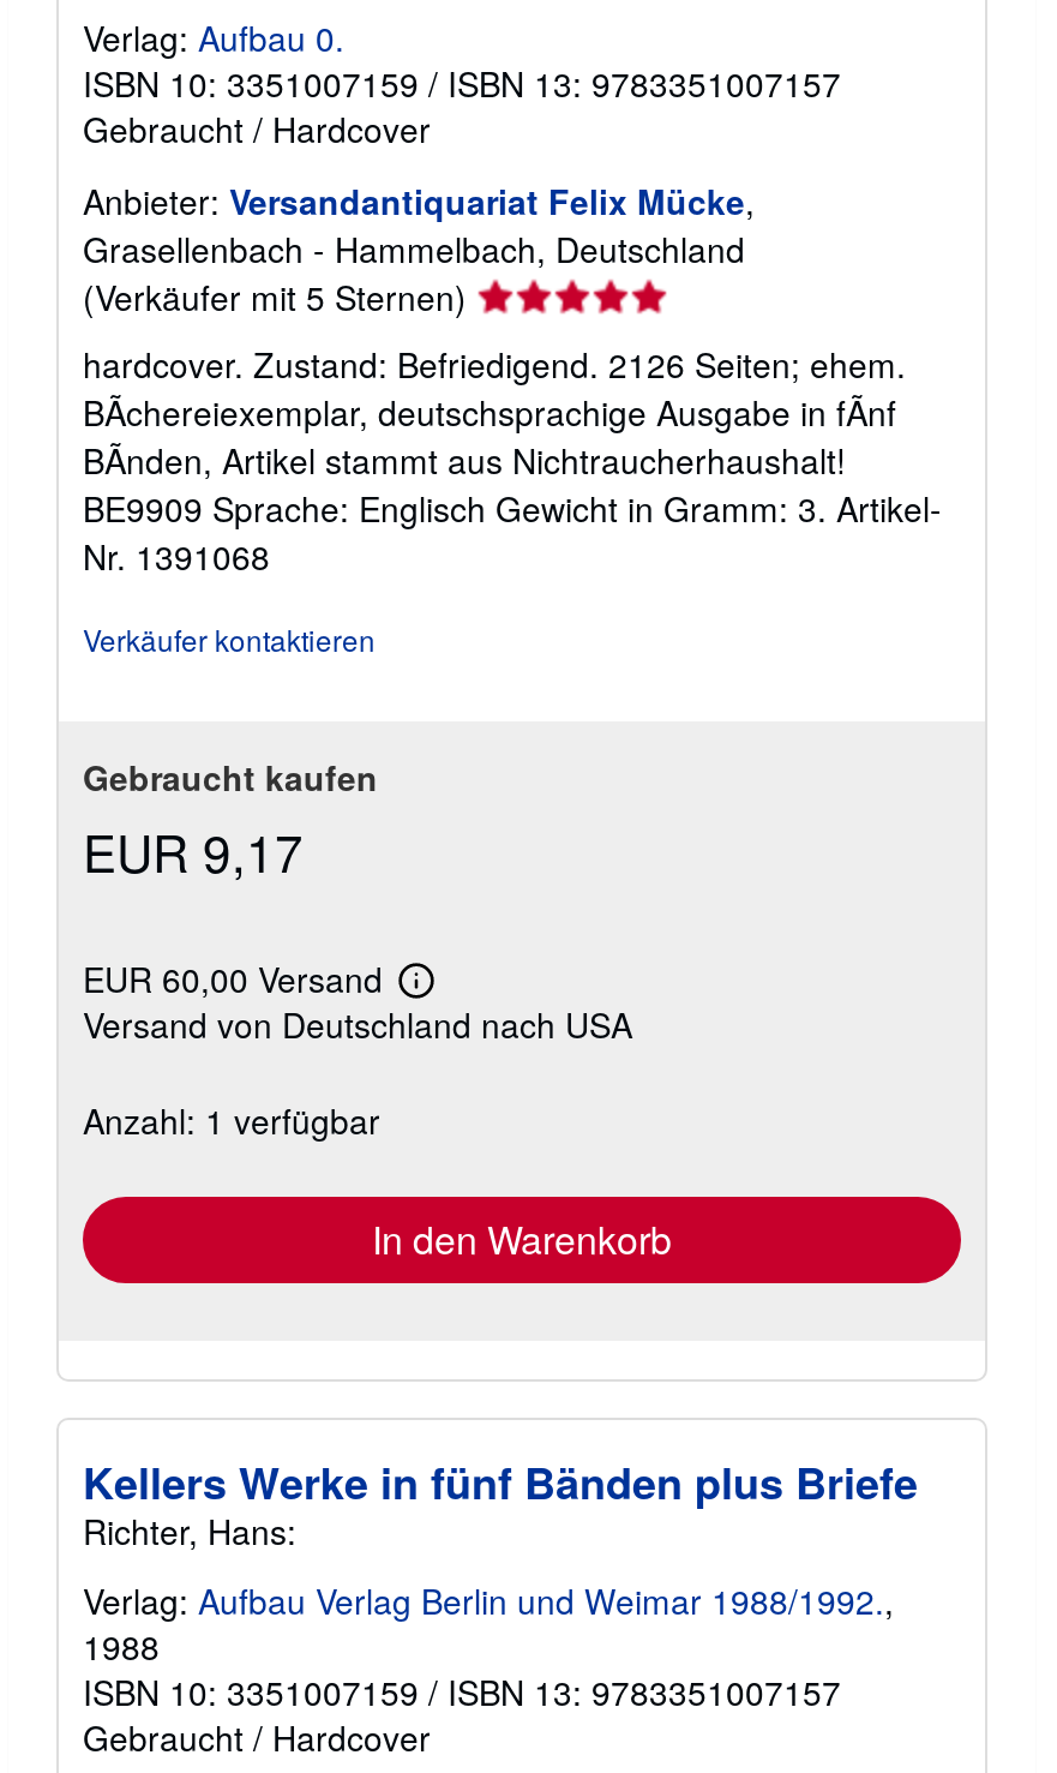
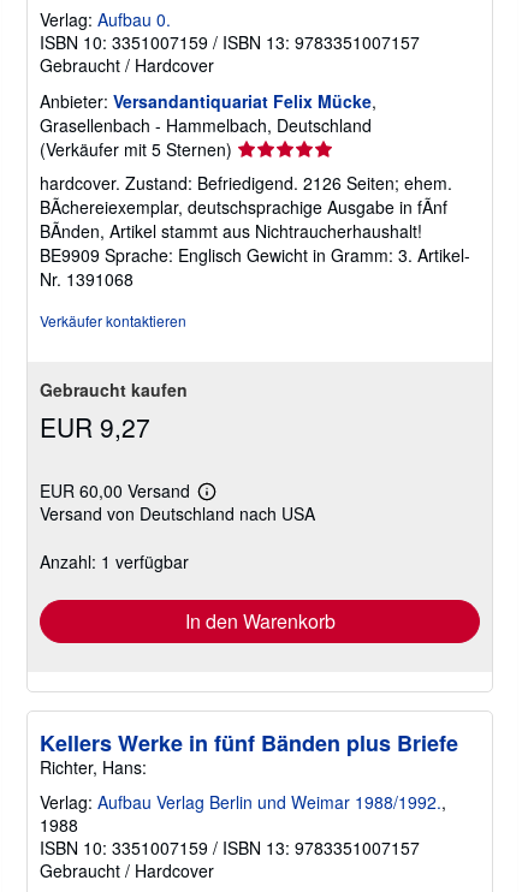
- EUR 9,17
+ EUR 9,27
